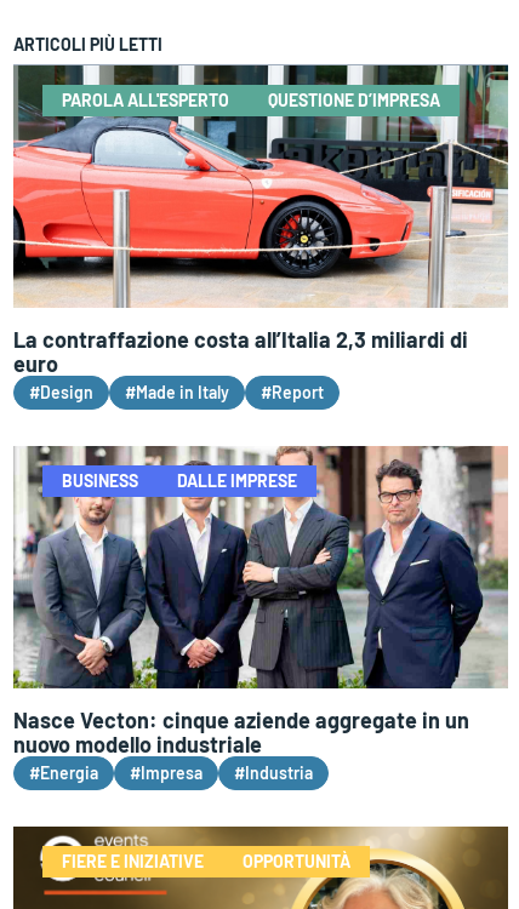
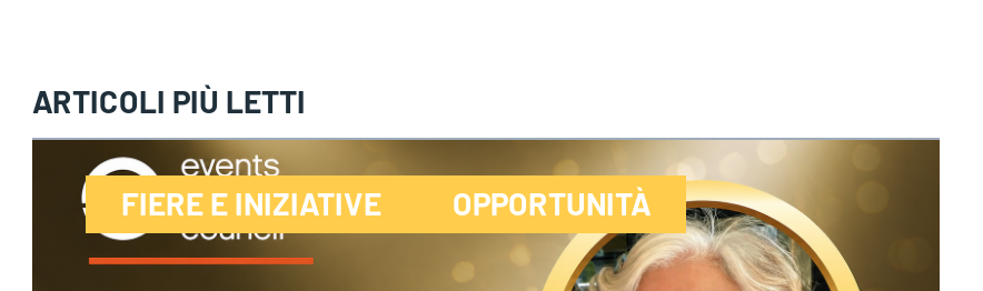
- [image]
- PAROLA ALL'ESPERTO
- QUESTIONE D’IMPRESA

- La contraffazione costa all’Italia 2,3 miliardi di
- euro
- #Design
- #Made in Italy
- #Report

- [image]
- BUSINESS
- DALLE IMPRESE

- Nasce Vecton: cinque aziende aggregate in un
- nuovo modello industriale
- #Energia
- #Impresa
- #Industria
